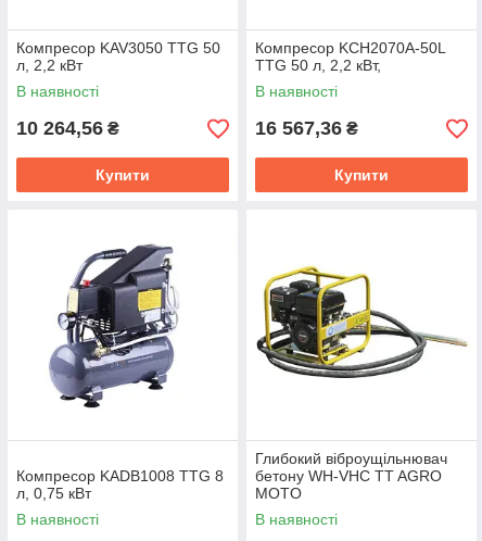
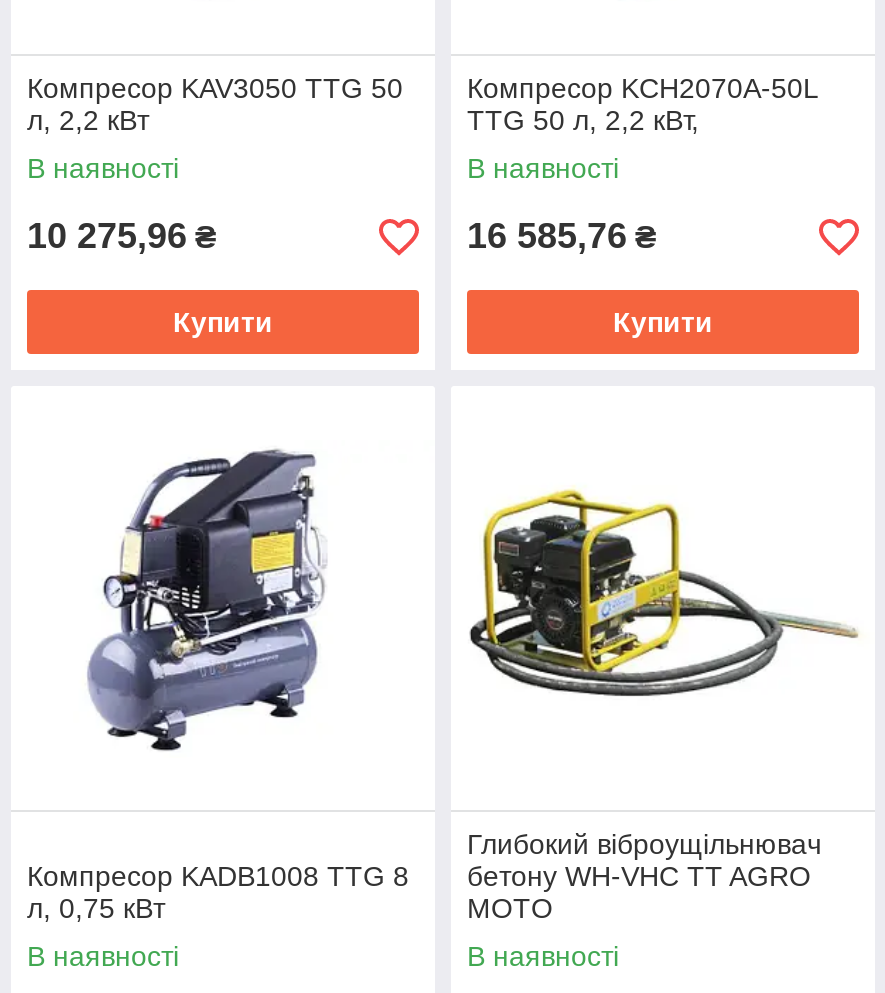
- 10 264,56 ₴
+ 10 275,96 ₴

- 16 567,36 ₴
+ 16 585,76 ₴
